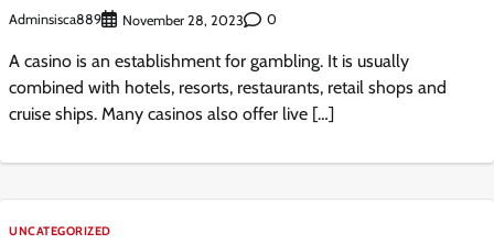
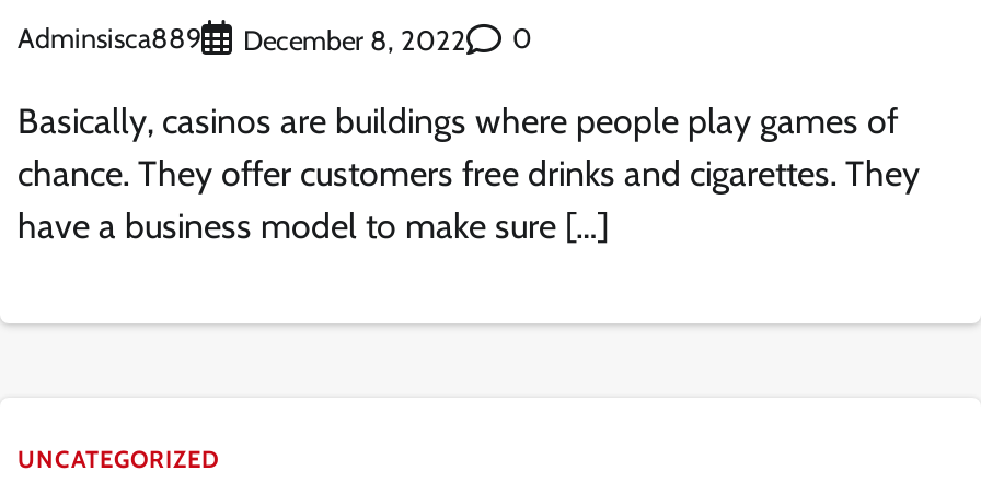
- November 28, 2023
+ December 8, 2022

- A casino is an establishment for gambling. It is usually
- combined with hotels, resorts, restaurants, retail shops and
- cruise ships. Many casinos also offer live […]
+ Basically, casinos are buildings where people play games of
+ chance. They offer customers free drinks and cigarettes. They
+ have a business model to make sure […]
